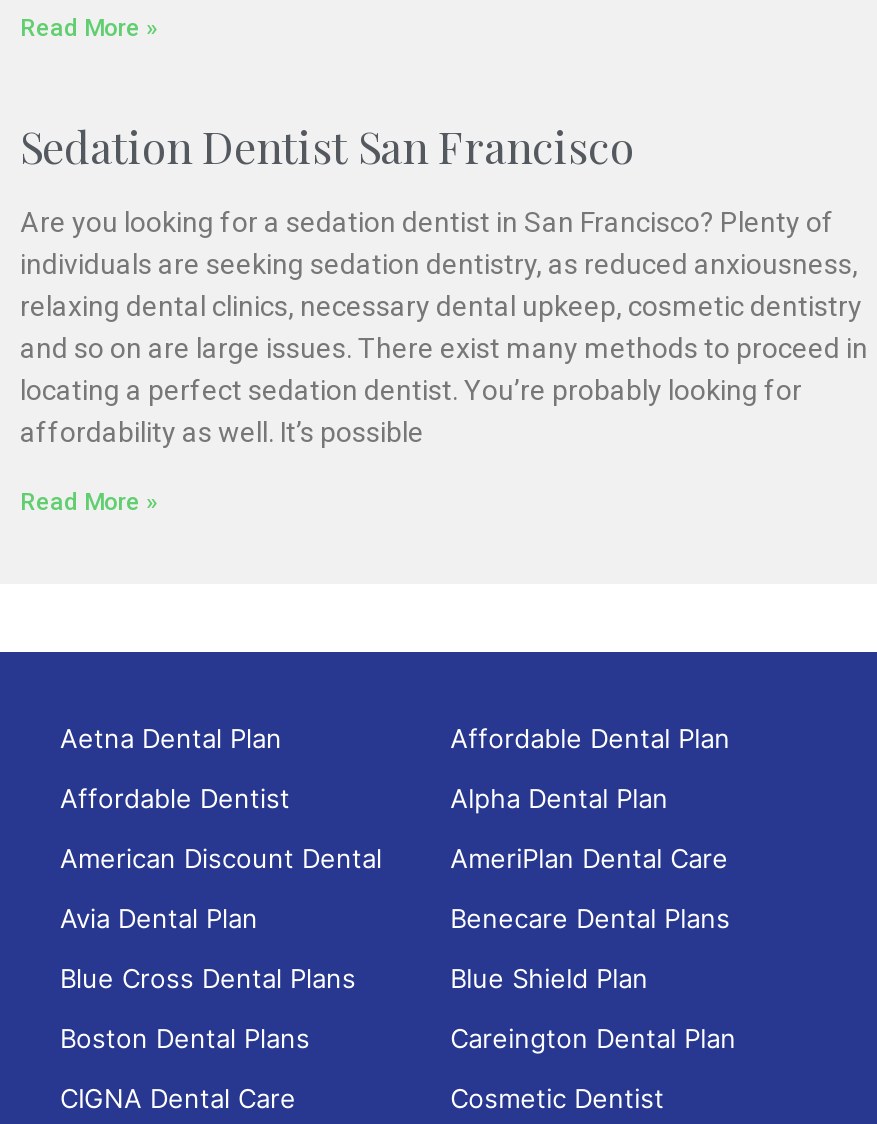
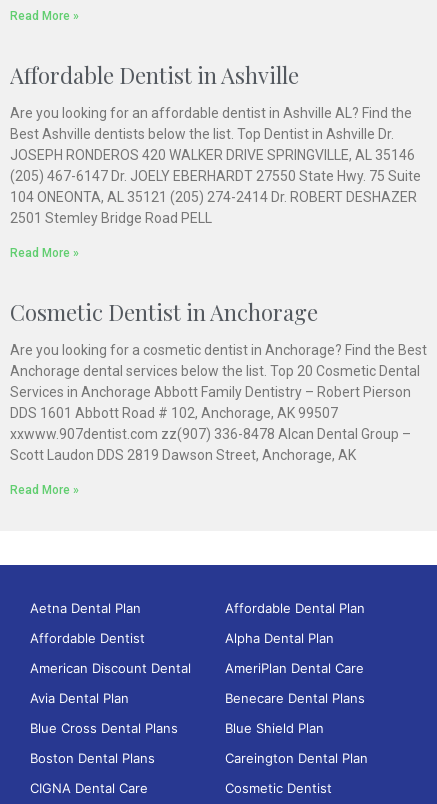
- Sedation Dentist San Francisco
- Are you looking for a sedation dentist in San Francisco? Plenty of
- individuals are seeking sedation dentistry, as reduced anxiousness,
- relaxing dental clinics, necessary dental upkeep, cosmetic dentistry
- and so on are large issues. There exist many methods to proceed in
- locating a perfect sedation dentist. You’re probably looking for
- affordability as well. It’s possible
+ Affordable Dentist in Ashville
+ Are you looking for an affordable dentist in Ashville AL? Find the
+ Best Ashville dentists below the list. Top Dentist in Ashville Dr.
+ JOSEPH RONDEROS 420 WALKER DRIVE SPRINGVILLE, AL 35146
+ (205) 467-6147 Dr. JOELY EBERHARDT 27550 State Hwy. 75 Suite
+ 104 ONEONTA, AL 35121 (205) 274-2414 Dr. ROBERT DESHAZER
+ 2501 Stemley Bridge Road PELL
+ Read More »
+ Cosmetic Dentist in Anchorage
+ Are you looking for a cosmetic dentist in Anchorage? Find the Best
+ Anchorage dental services below the list. Top 20 Cosmetic Dental
+ Services in Anchorage Abbott Family Dentistry – Robert Pierson
+ DDS 1601 Abbott Road # 102, Anchorage, AK 99507
+ xxwww.907dentist.com zz(907) 336-8478 Alcan Dental Group –
+ Scott Laudon DDS 2819 Dawson Street, Anchorage, AK
